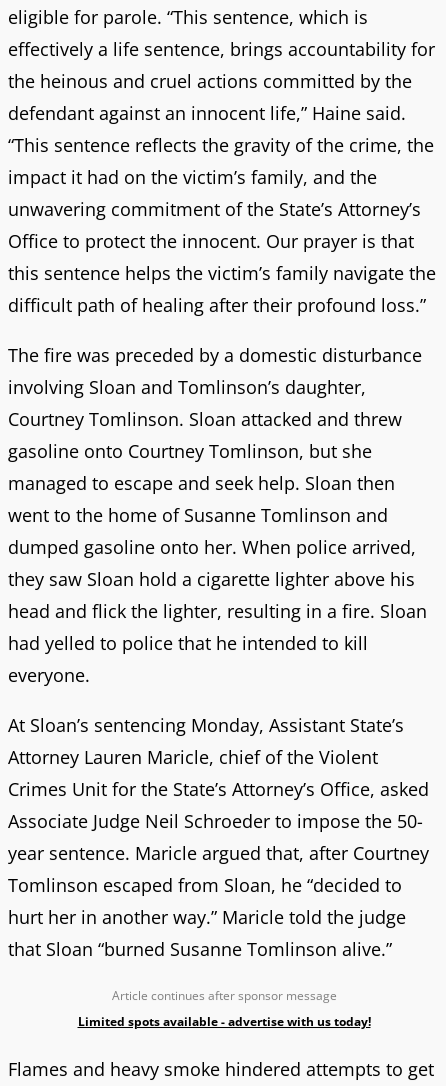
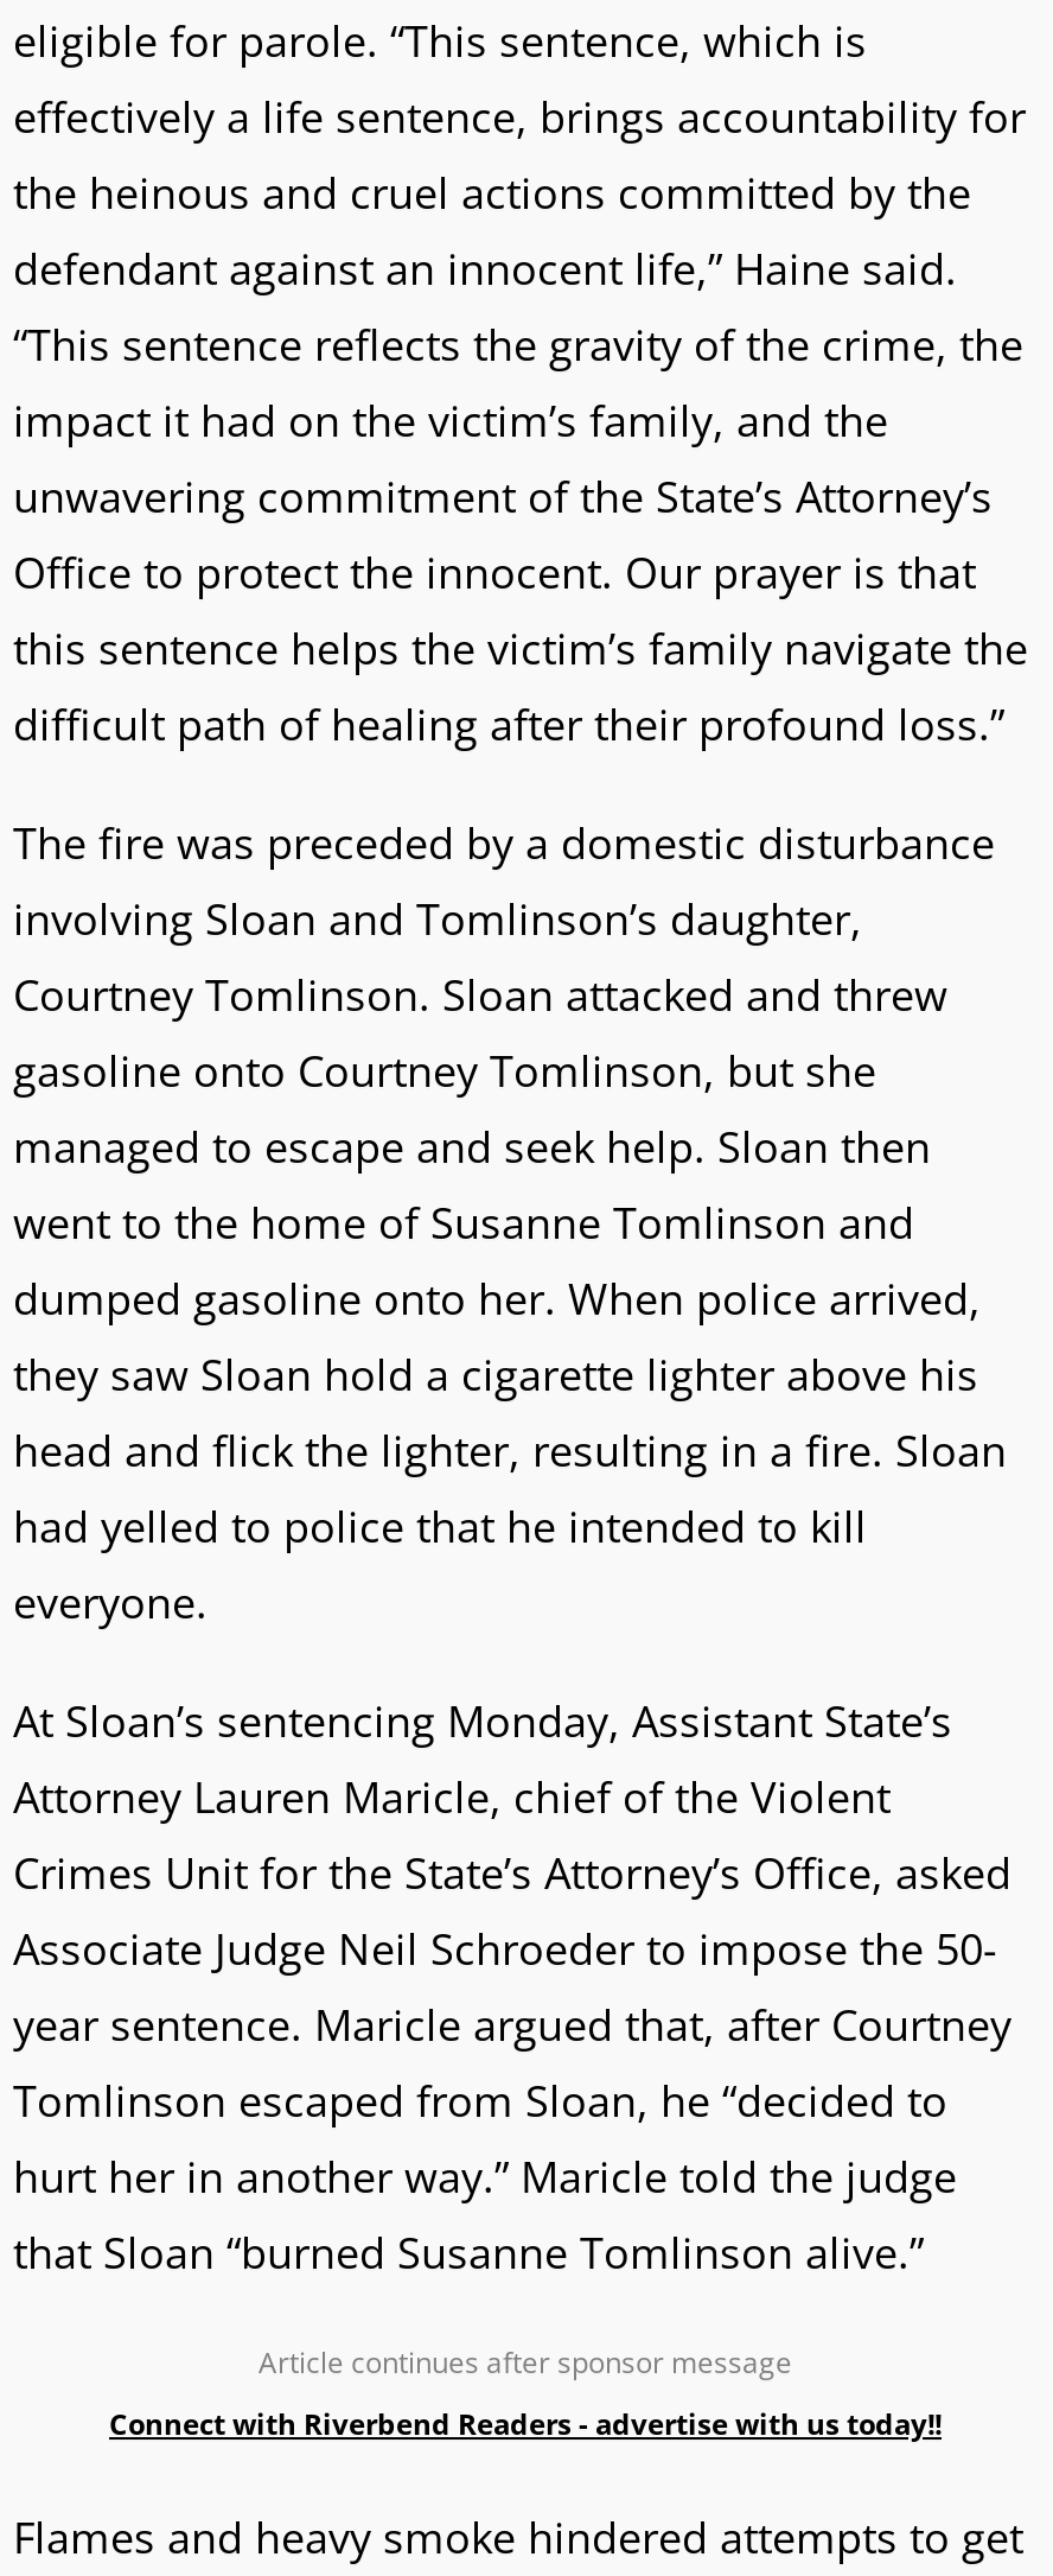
- Limited spots available - advertise with us today!
+ Connect with Riverbend Readers - advertise with us today!!
